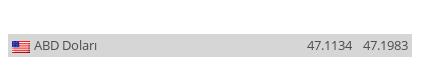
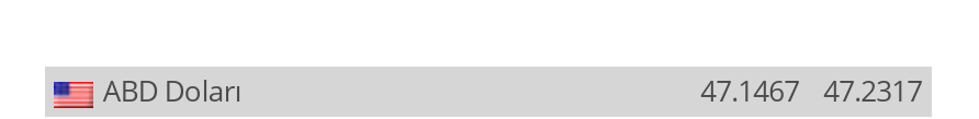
- 47.1134
+ 47.1467

- 47.1983
+ 47.2317
